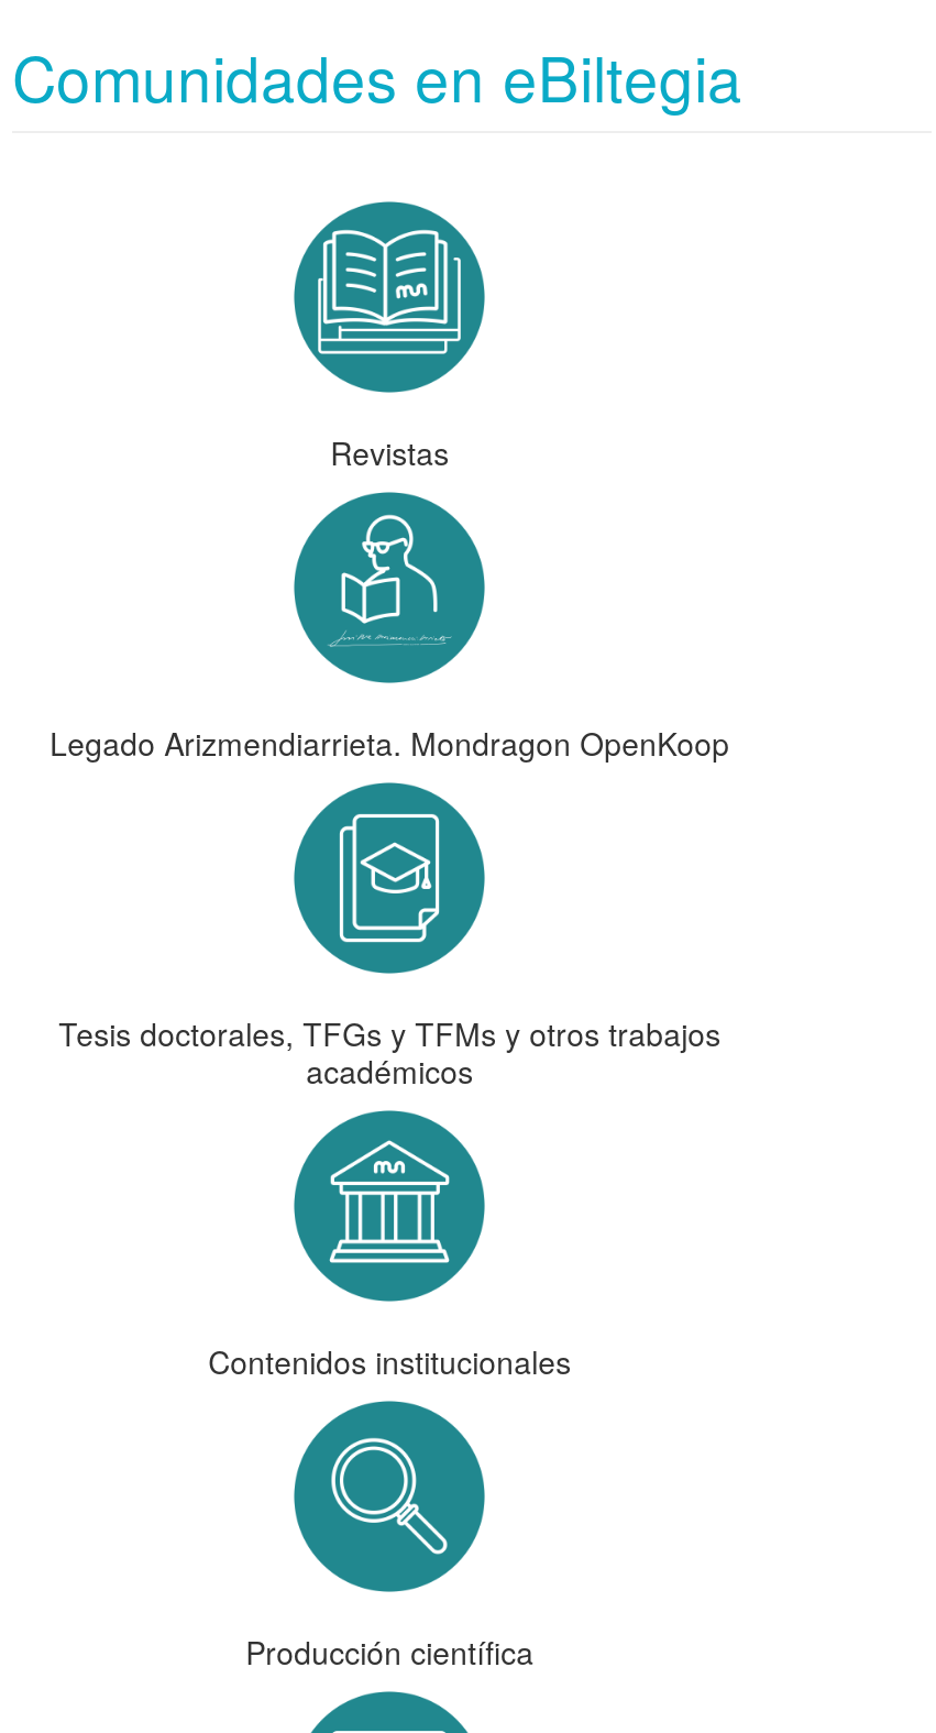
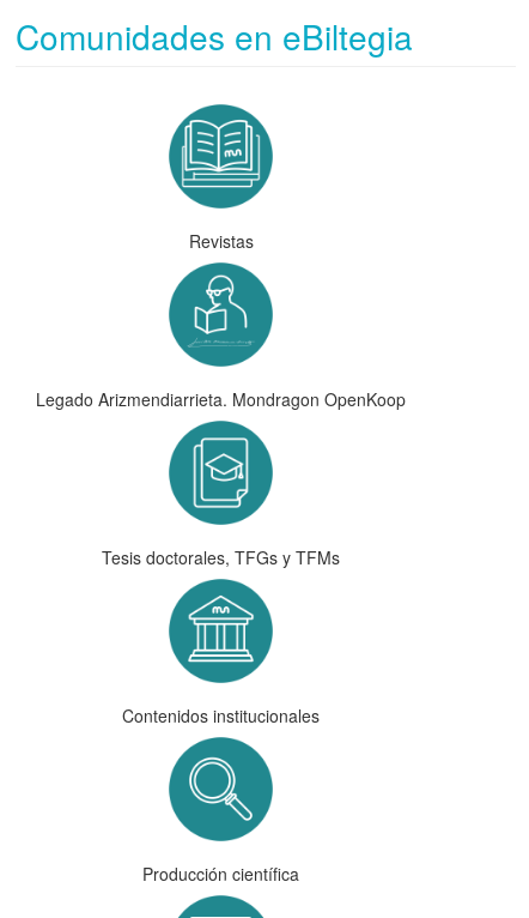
- Tesis doctorales, TFGs y TFMs y otros trabajos
- académicos
+ Tesis doctorales, TFGs y TFMs
